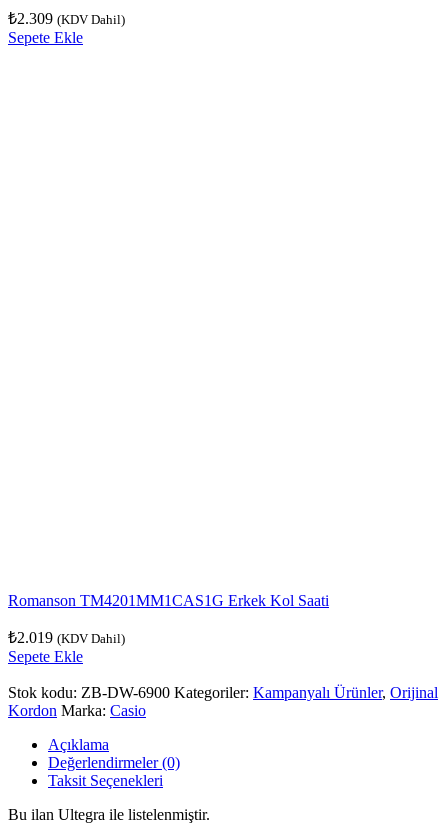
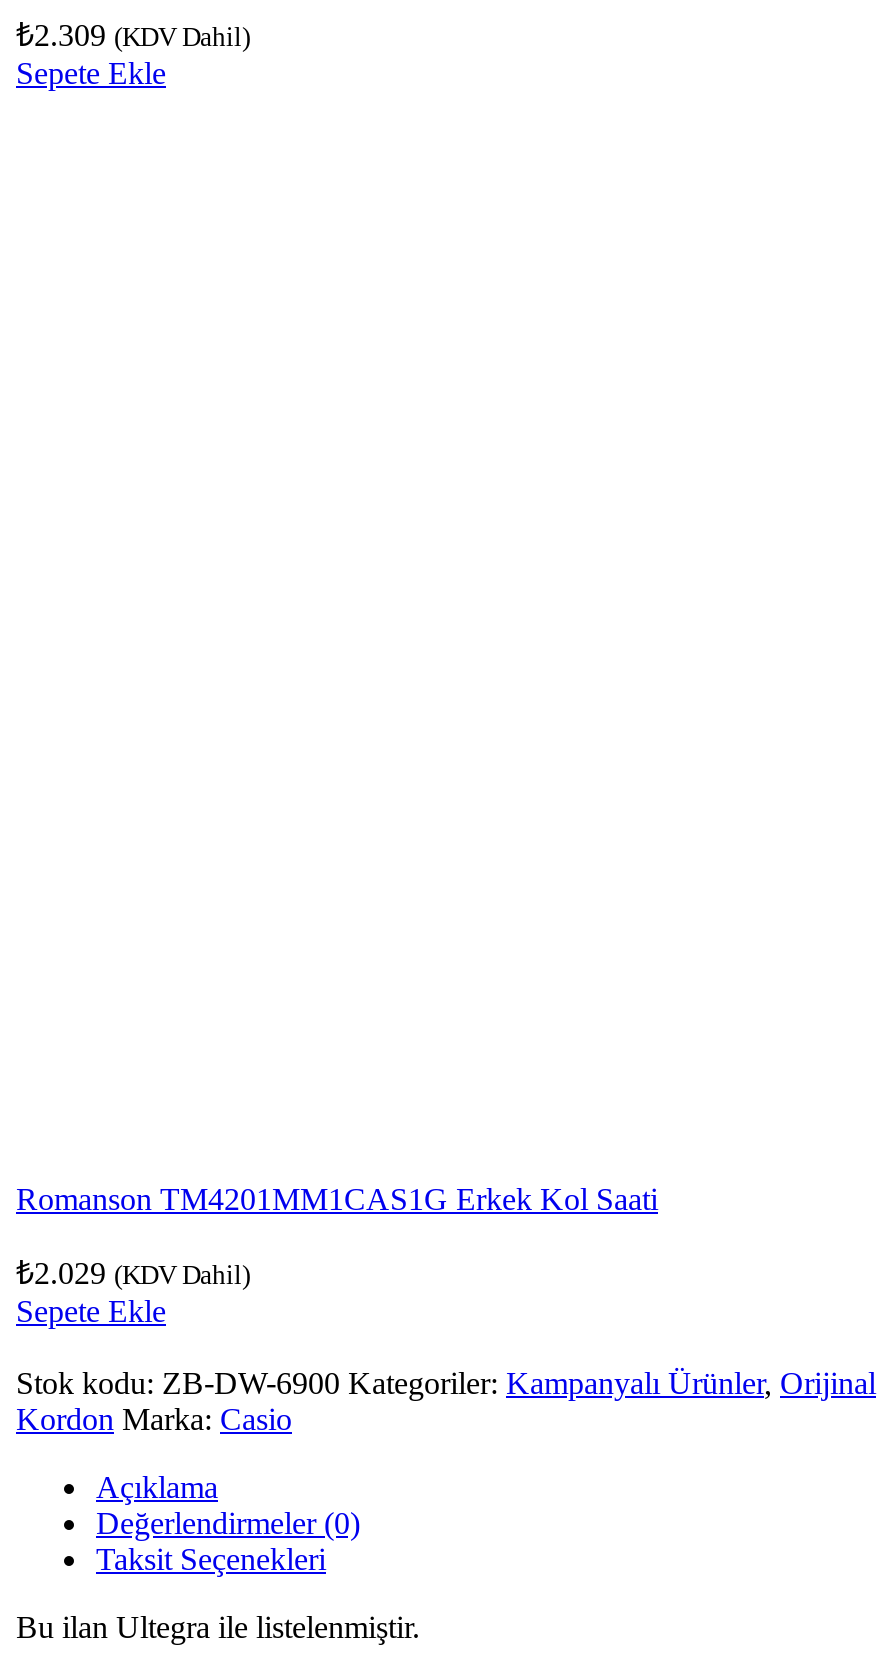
- ₺2.019 (KDV Dahil)
+ ₺2.029 (KDV Dahil)
